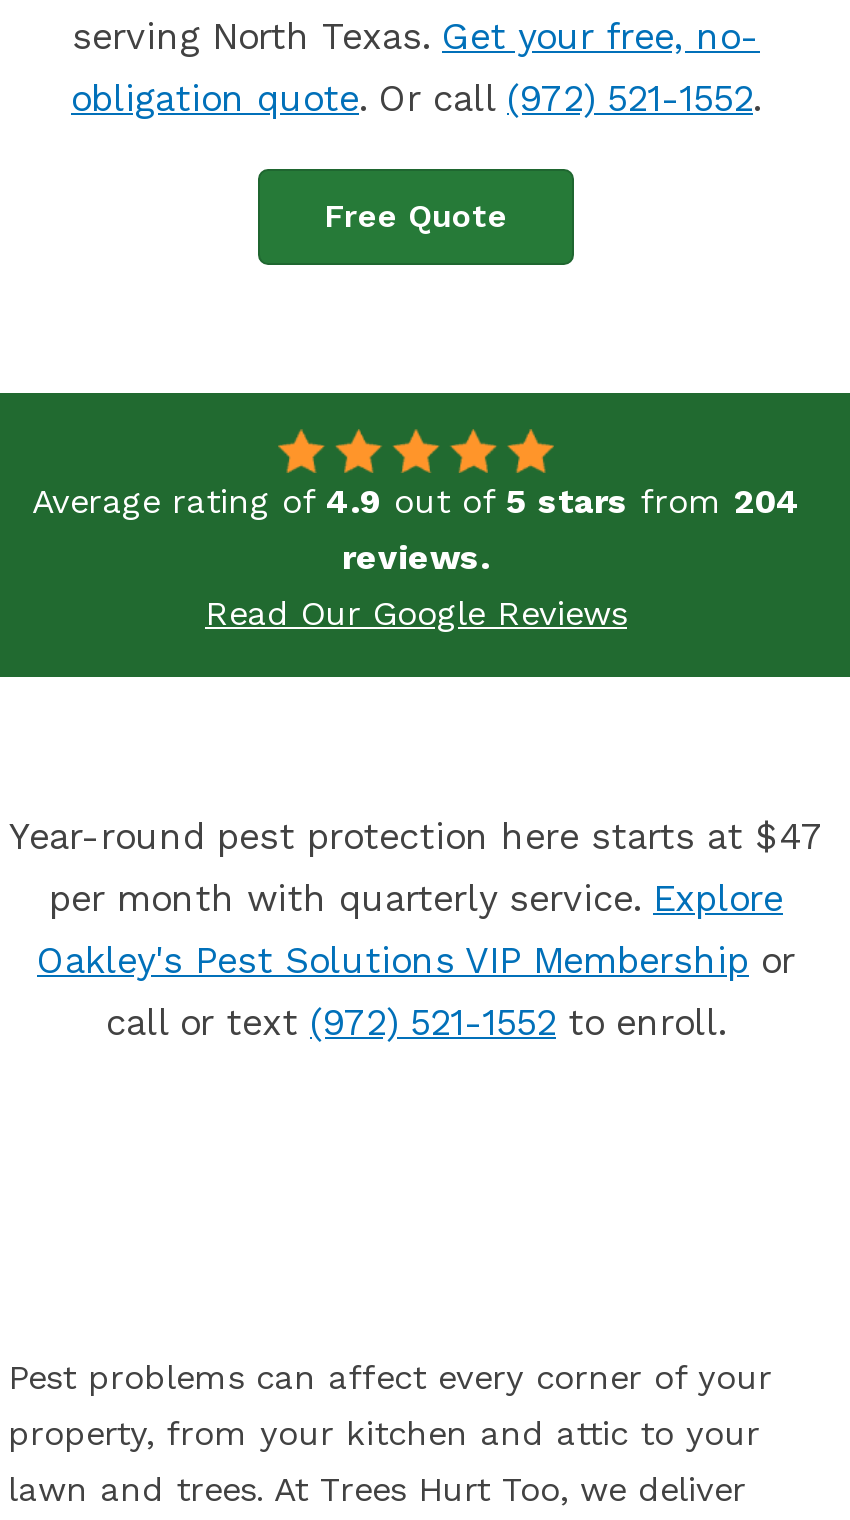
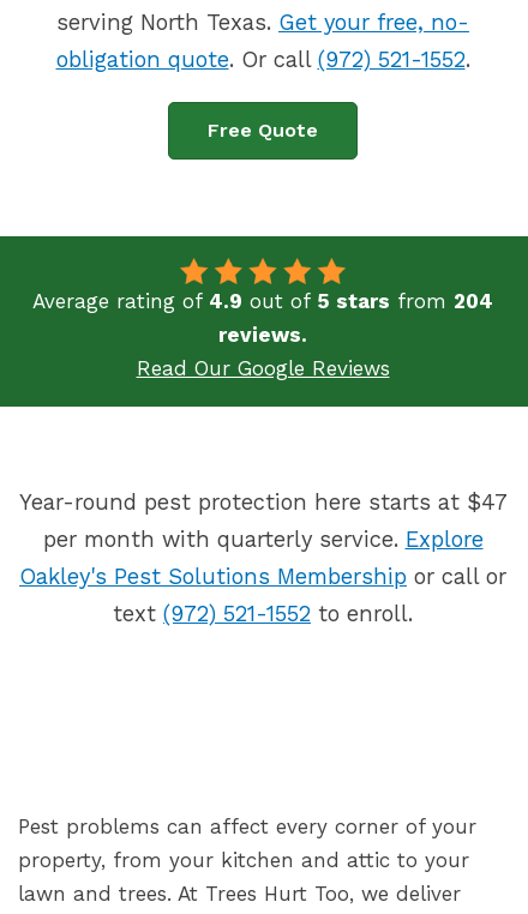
- Oakley's Pest Solutions VIP Membership or
+ Oakley's Pest Solutions Membership or call or

- call or text (972) 521-1552 to enroll.
+ text (972) 521-1552 to enroll.
